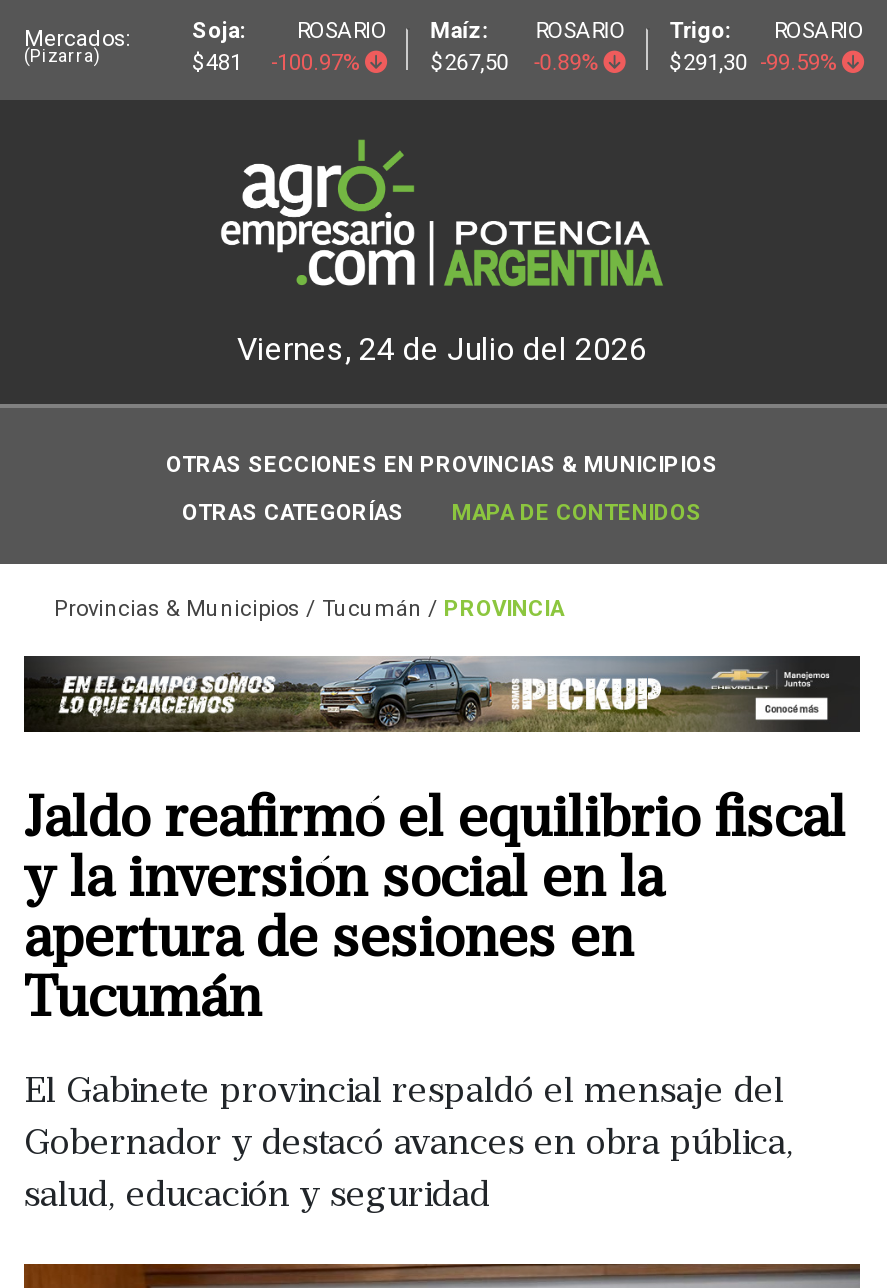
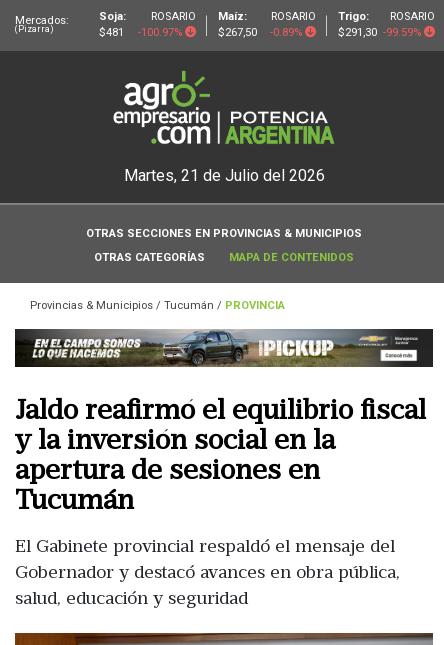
- Viernes, 24 de Julio del 2026
+ Martes, 21 de Julio del 2026
